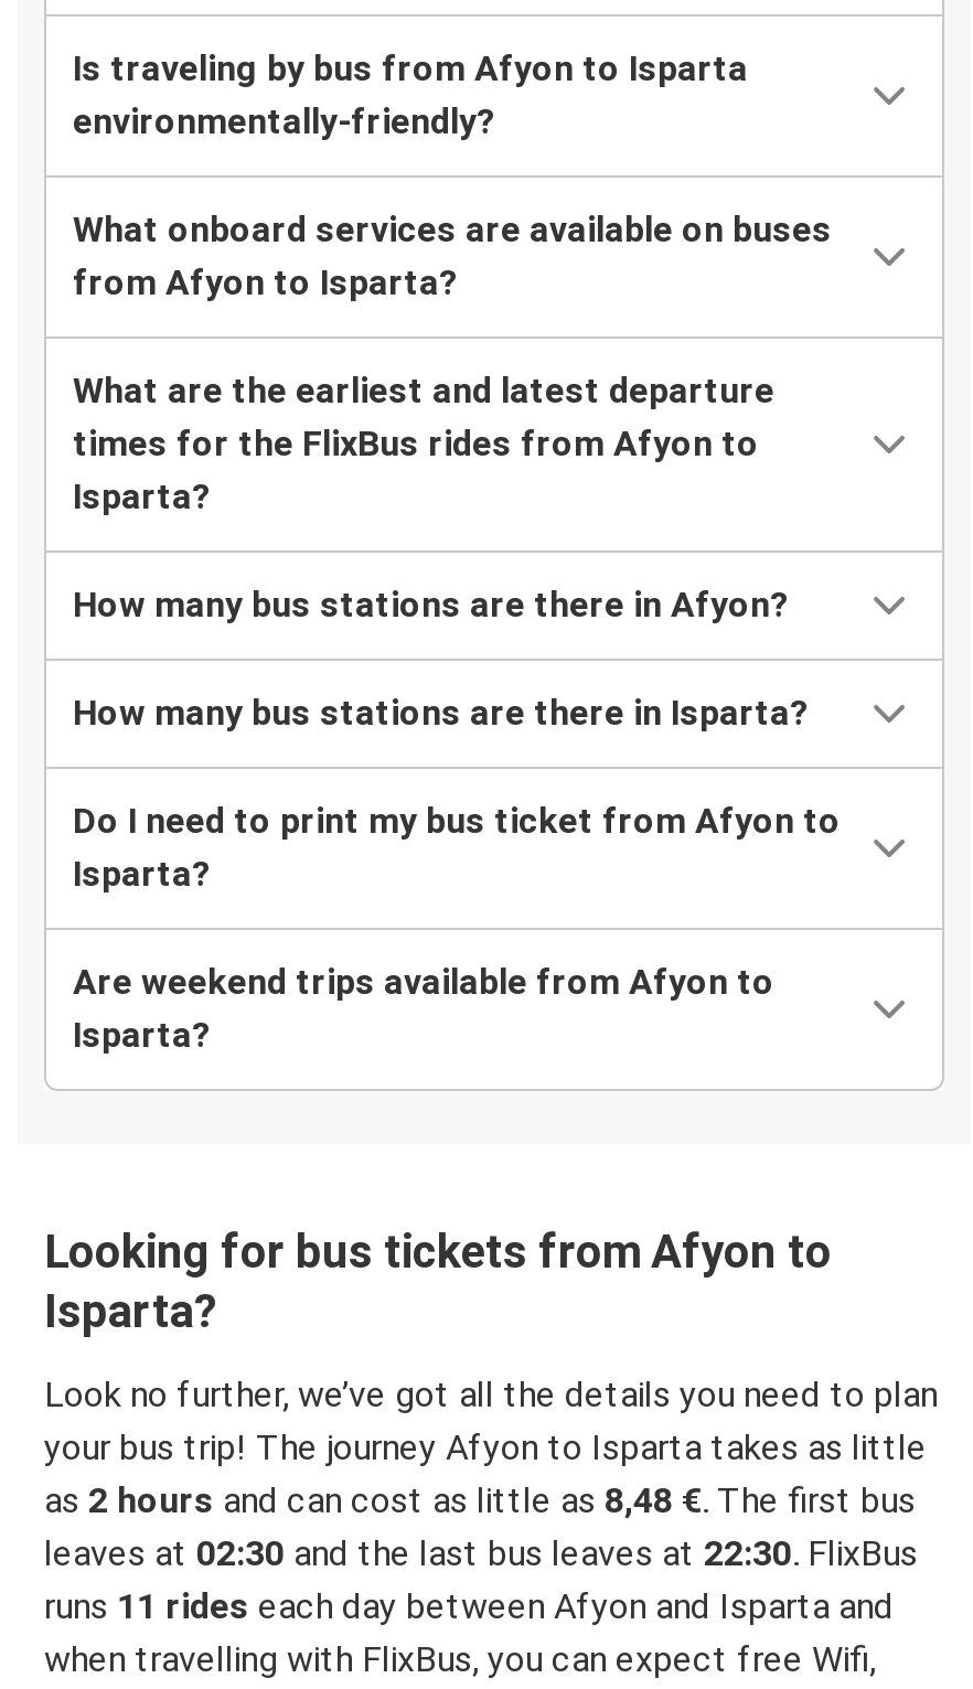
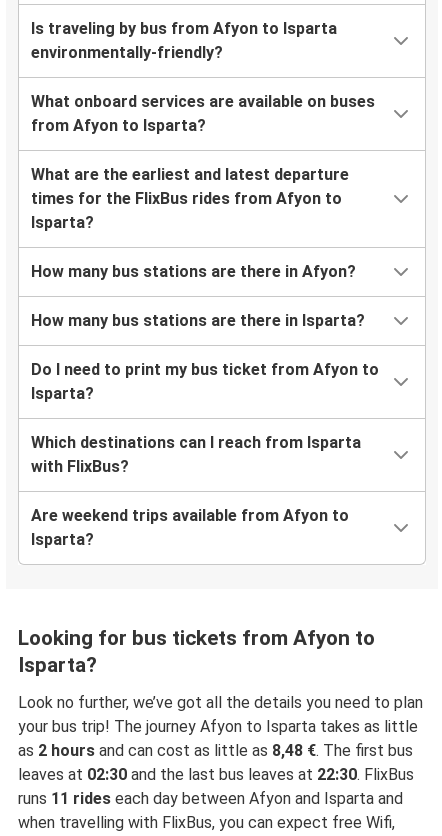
+ Which destinations can I reach from Isparta
+ with FlixBus?
